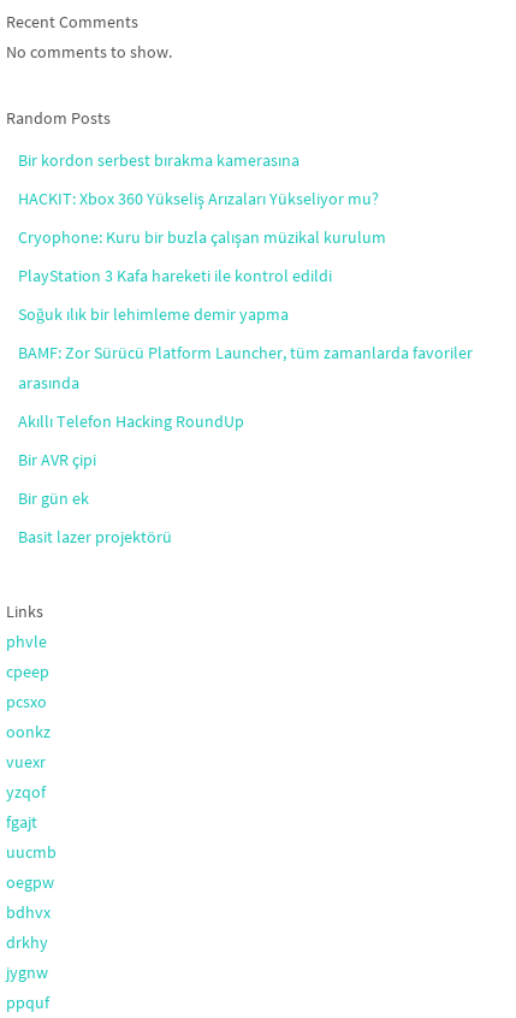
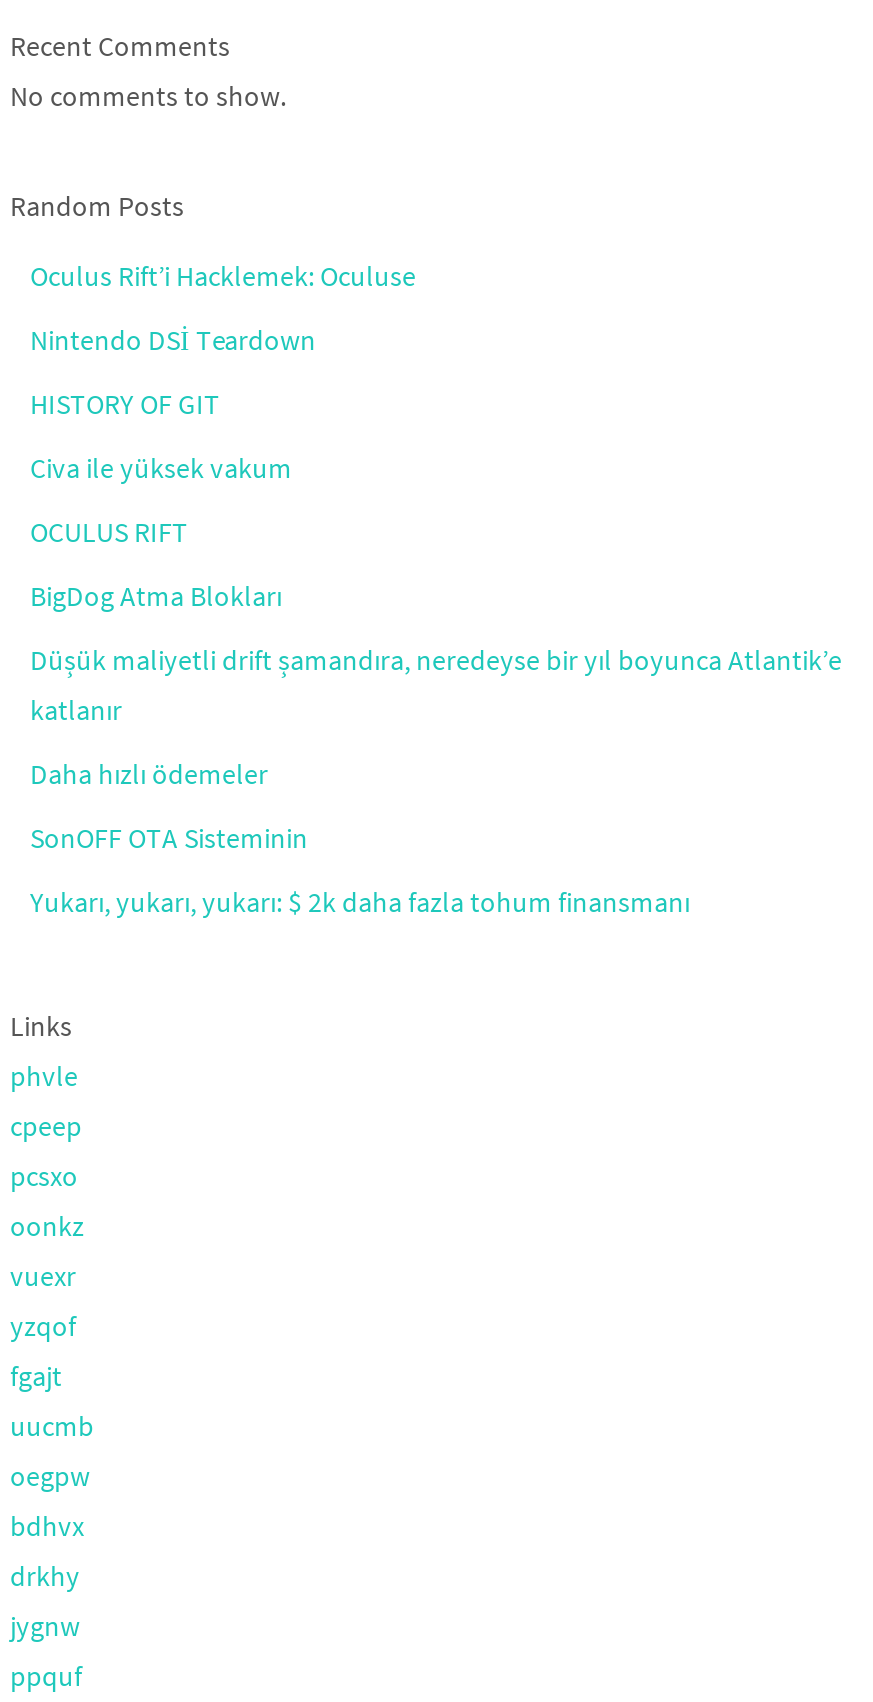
- Bir kordon serbest bırakma kamerasına
+ Oculus Rift’i Hacklemek: Oculuse

- HACKIT: Xbox 360 Yükseliş Arızaları Yükseliyor mu?
+ Nintendo DSİ Teardown

- Cryophone: Kuru bir buzla çalışan müzikal kurulum
+ HISTORY OF GIT

- PlayStation 3 Kafa hareketi ile kontrol edildi
+ Civa ile yüksek vakum

- Soğuk ılık bir lehimleme demir yapma
+ OCULUS RIFT

- BAMF: Zor Sürücü Platform Launcher, tüm zamanlarda favoriler
- arasında
+ BigDog Atma Blokları

- Akıllı Telefon Hacking RoundUp
+ Düşük maliyetli drift şamandıra, neredeyse bir yıl boyunca Atlantik’e
+ katlanır

- Bir AVR çipi
+ Daha hızlı ödemeler

- Bir gün ek
+ SonOFF OTA Sisteminin

- Basit lazer projektörü
+ Yukarı, yukarı, yukarı: $ 2k daha fazla tohum finansmanı
